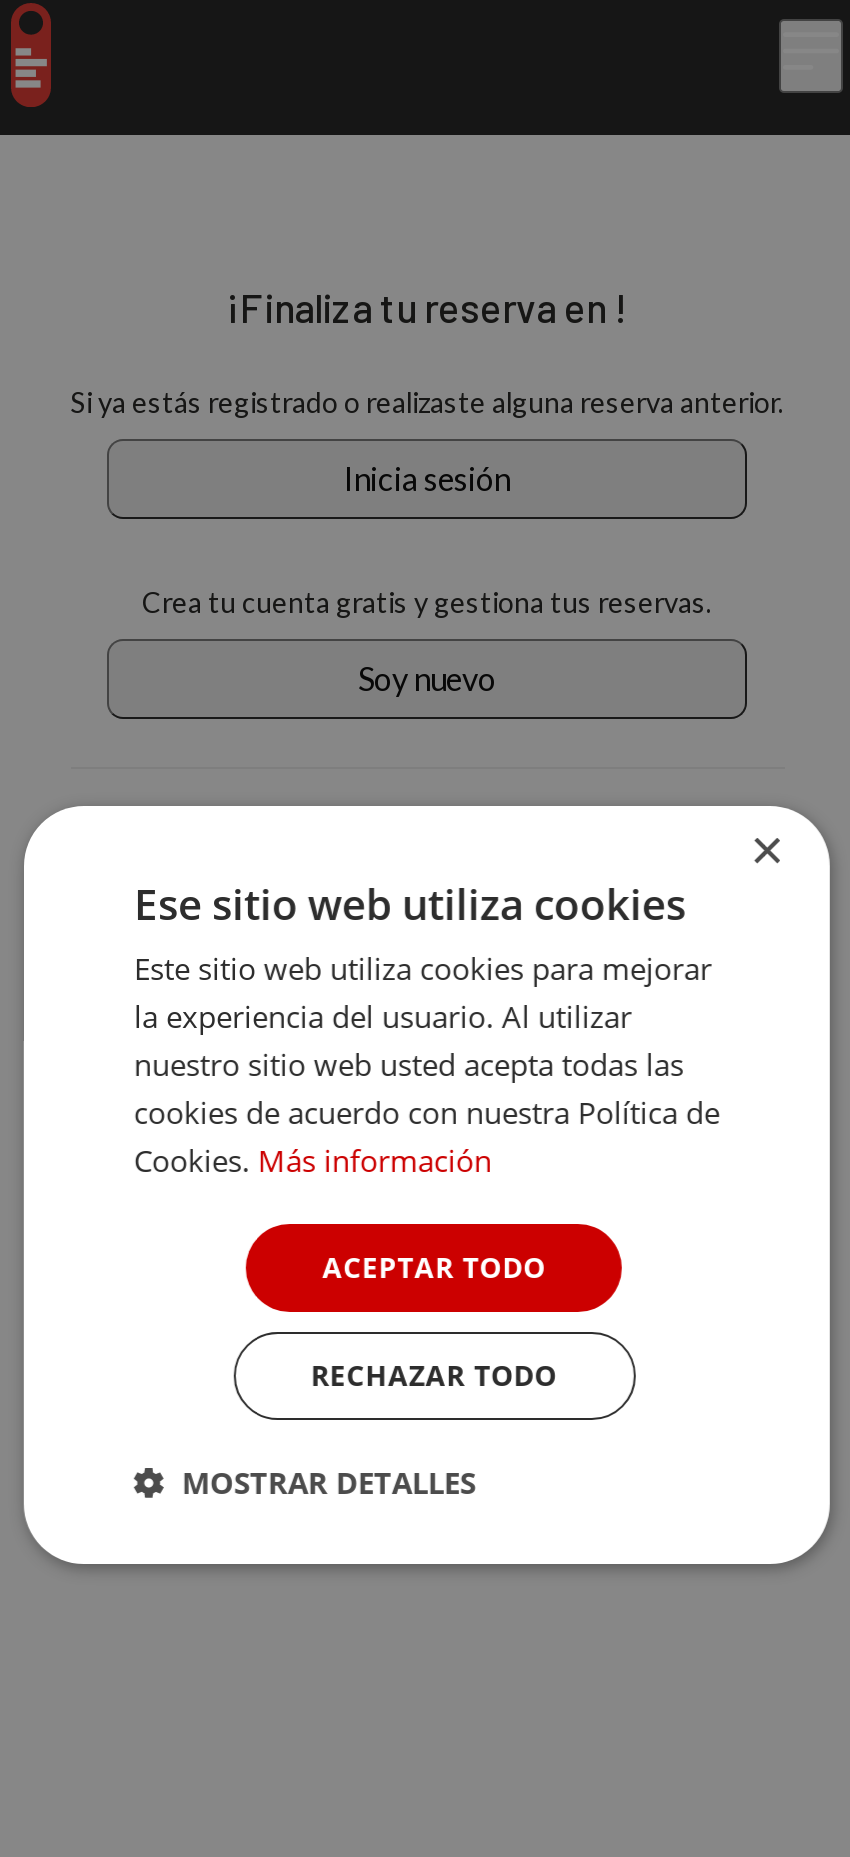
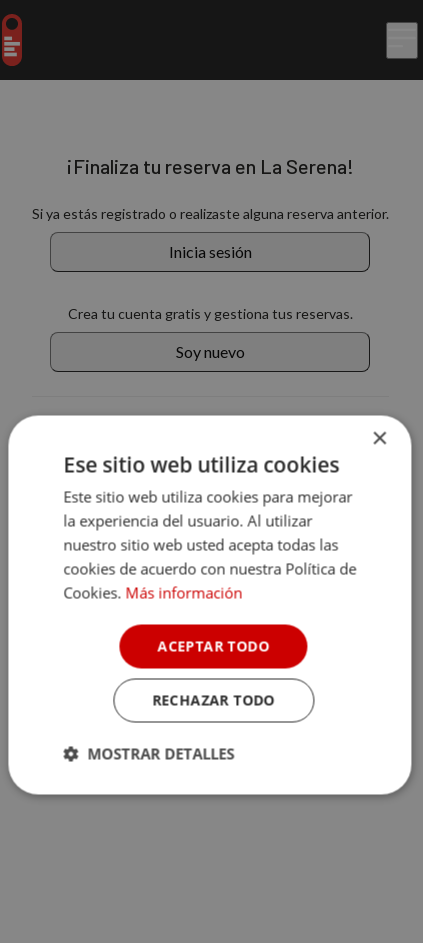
- ¡Finaliza tu reserva en !
+ ¡Finaliza tu reserva en La Serena!
